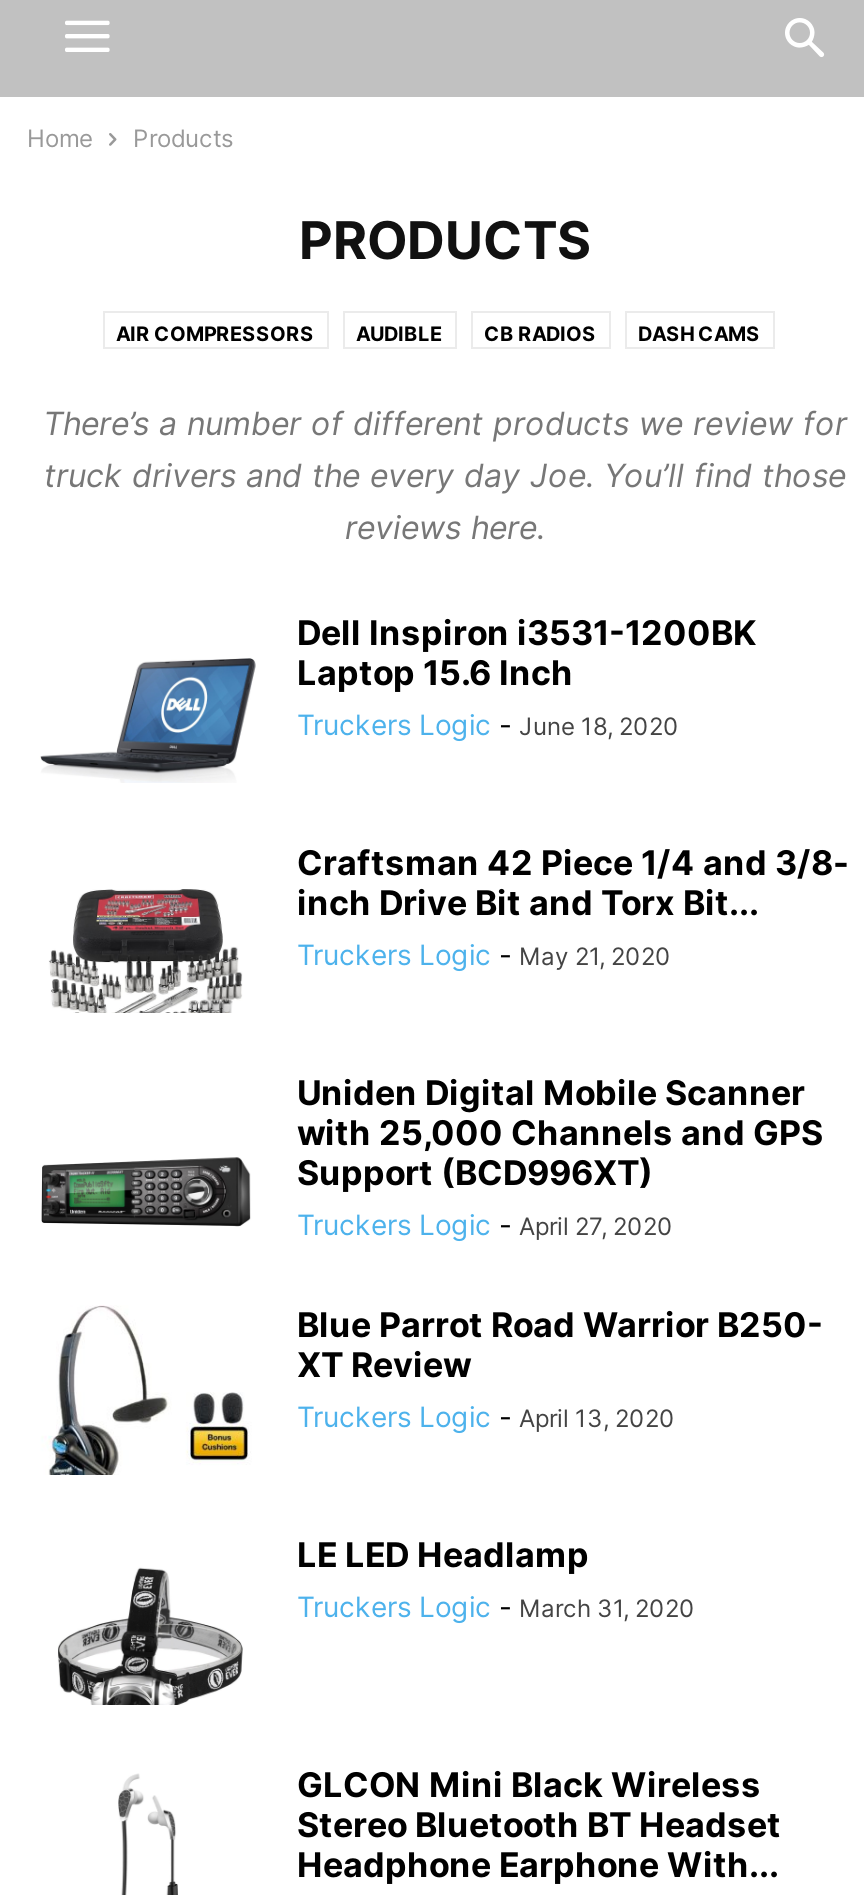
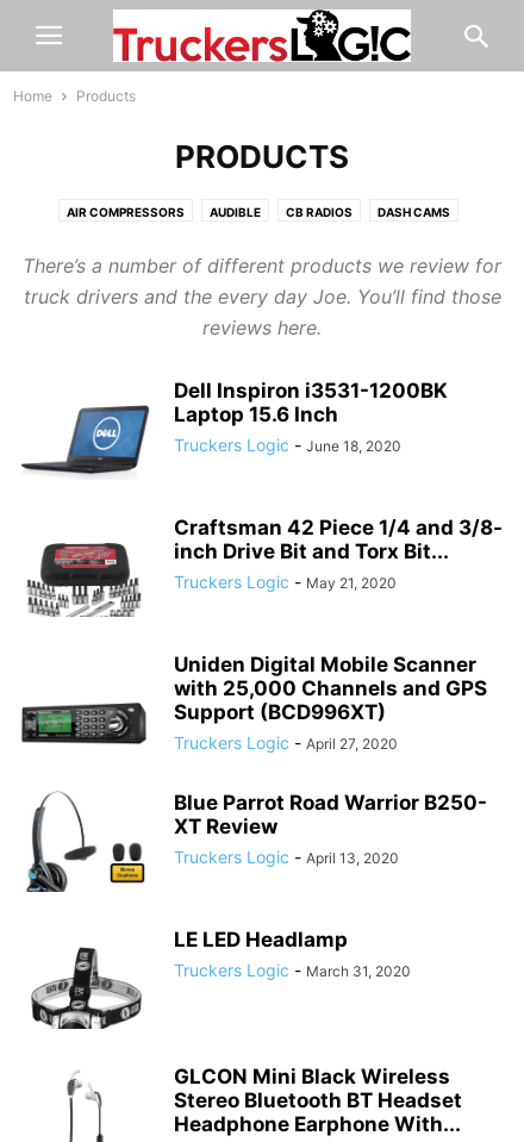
+ [image]
